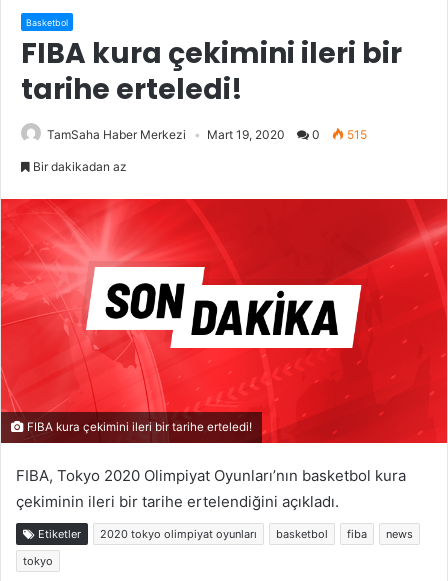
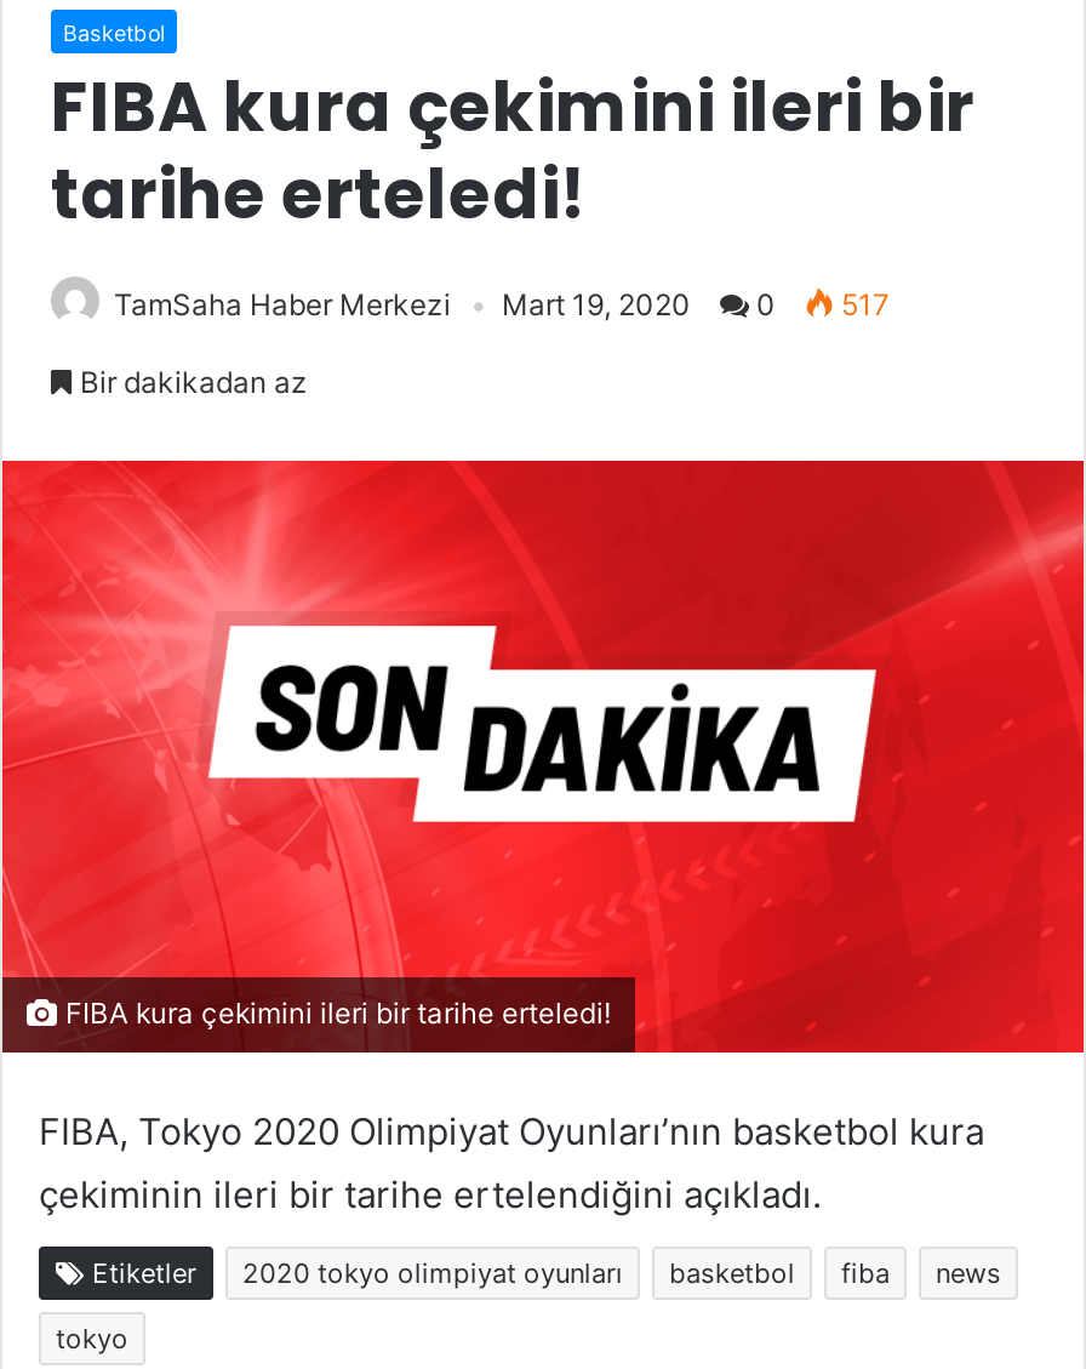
- TamSaha Haber Merkezi Mart 19, 2020 0 515
+ TamSaha Haber Merkezi Mart 19, 2020 0 517
